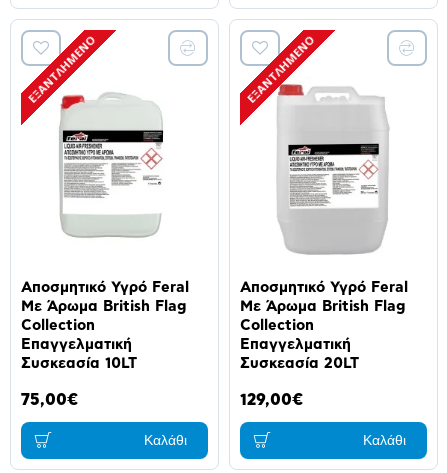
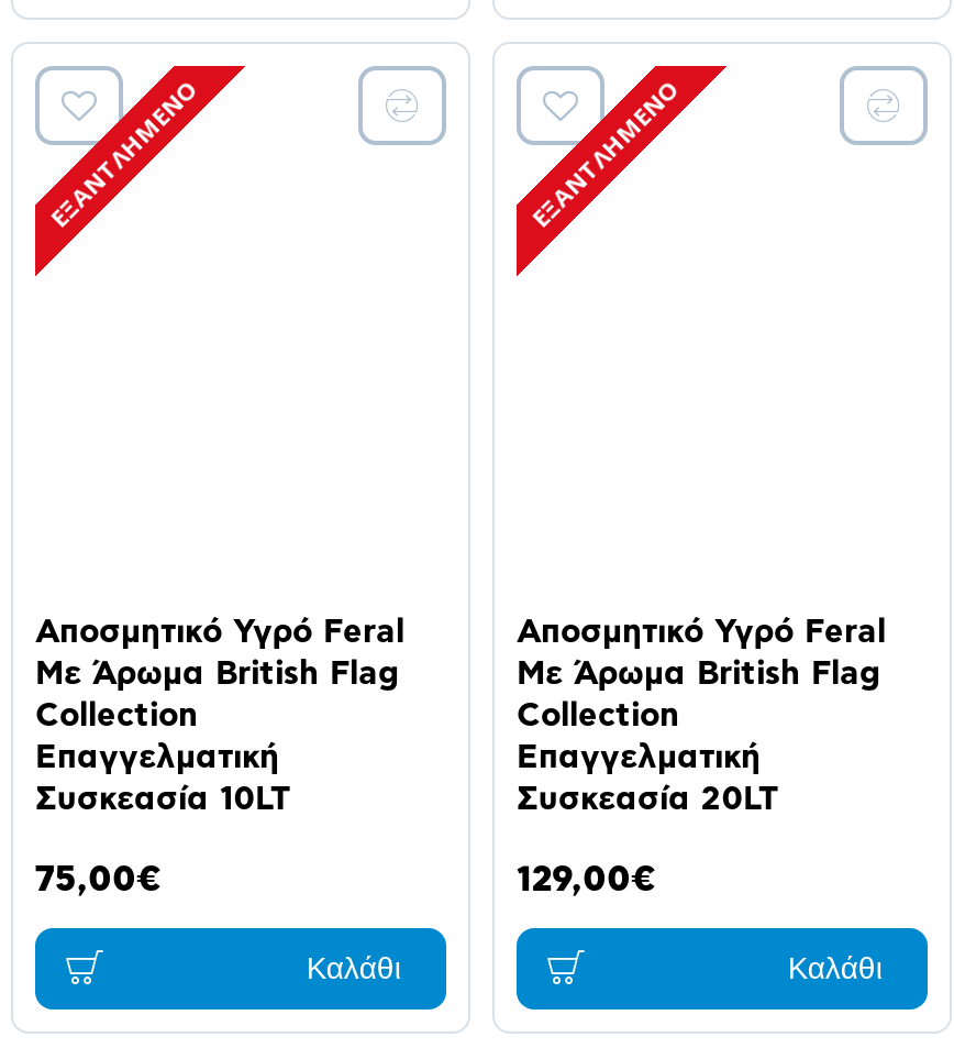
- [image]

- [image]
